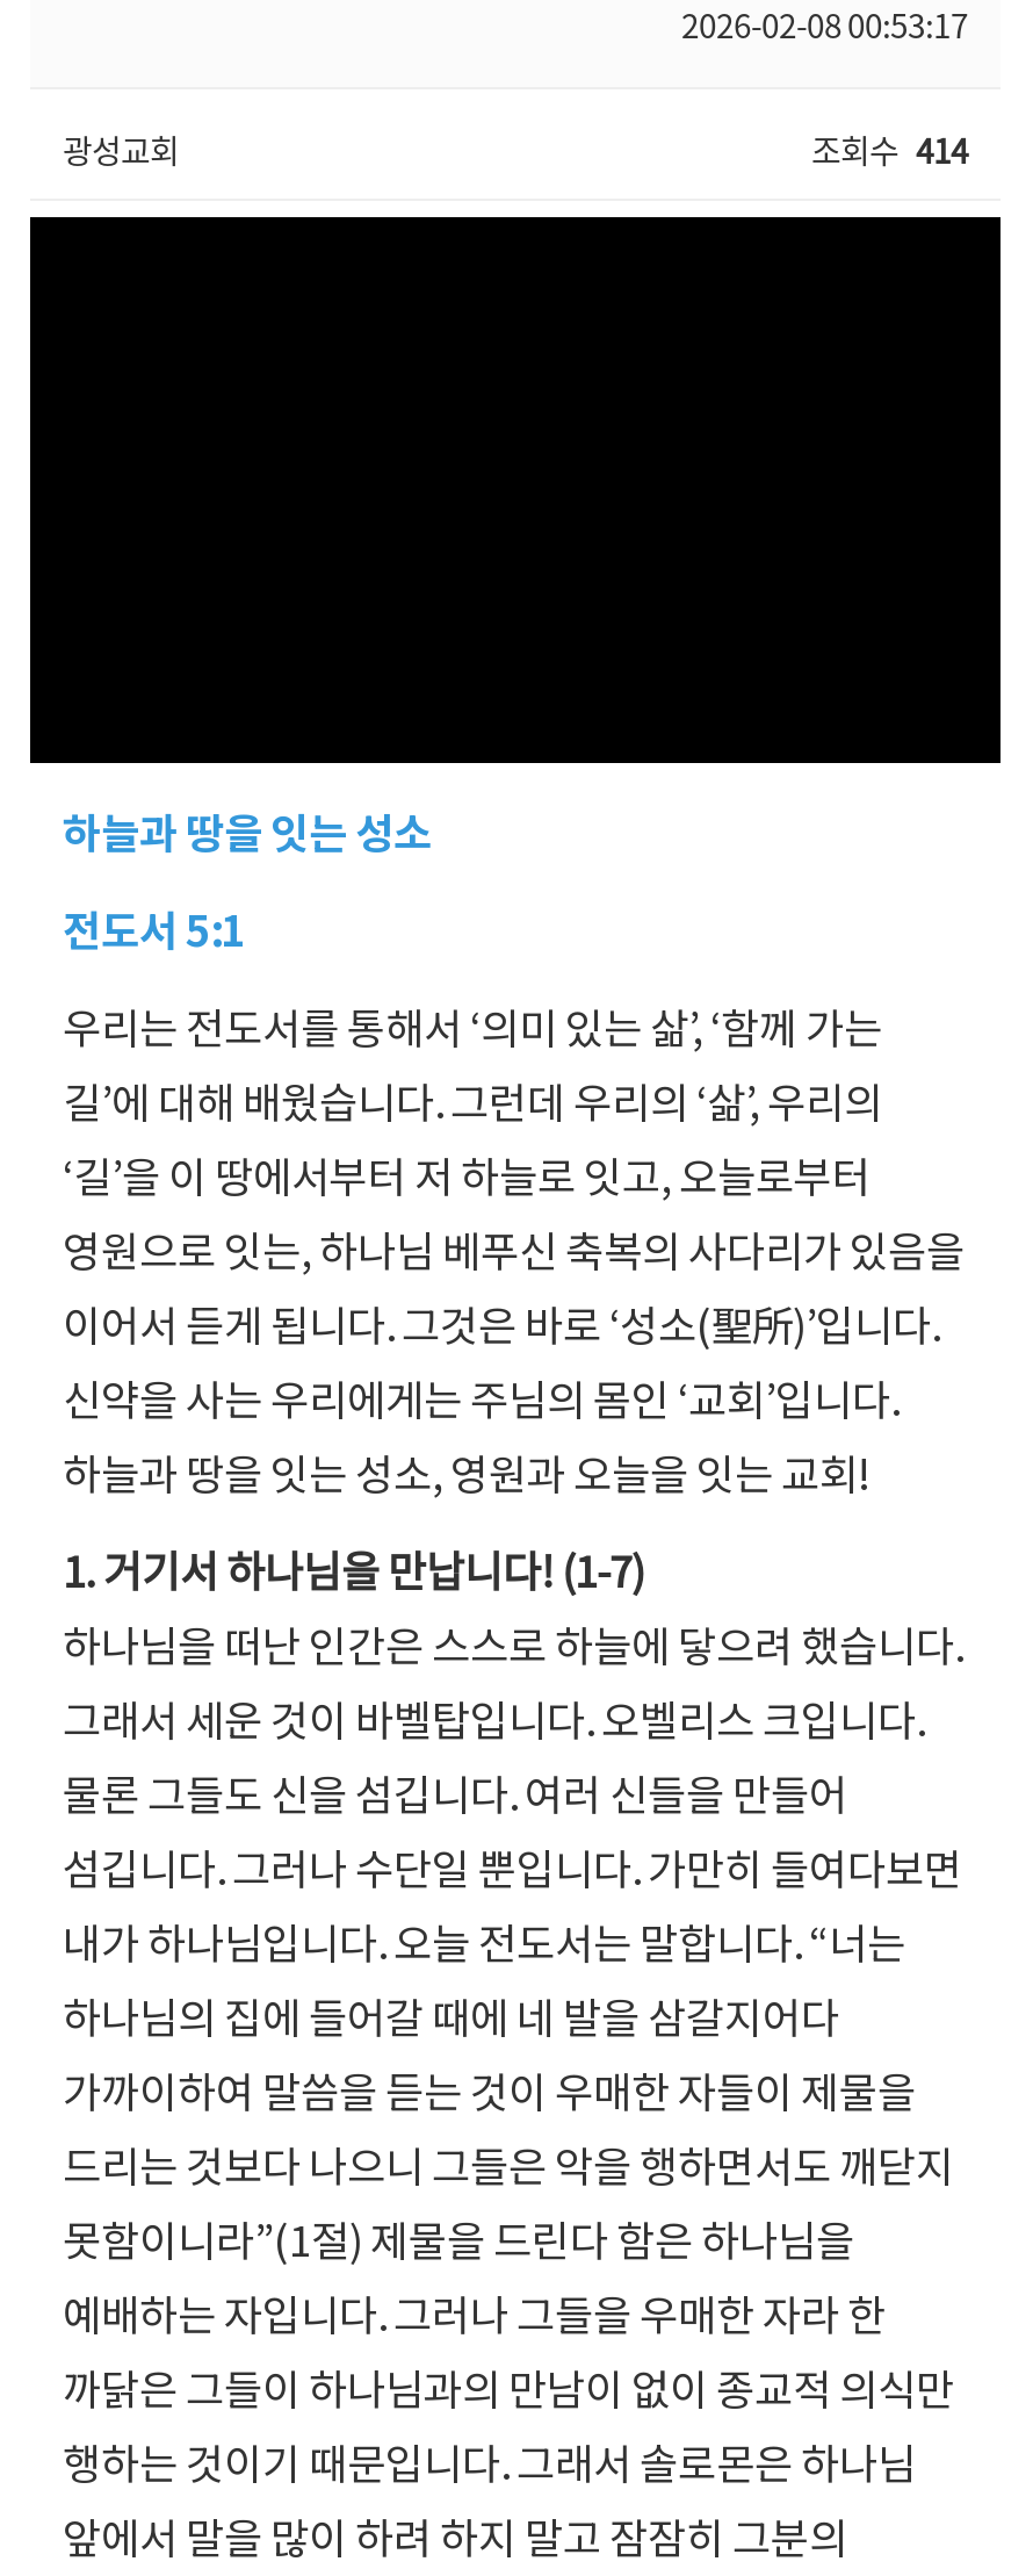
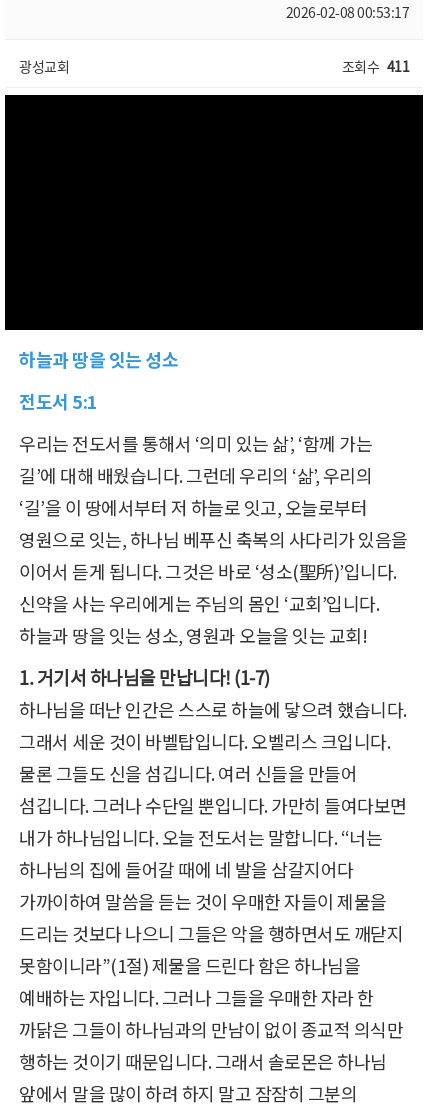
- 조회수 414
+ 조회수 411
